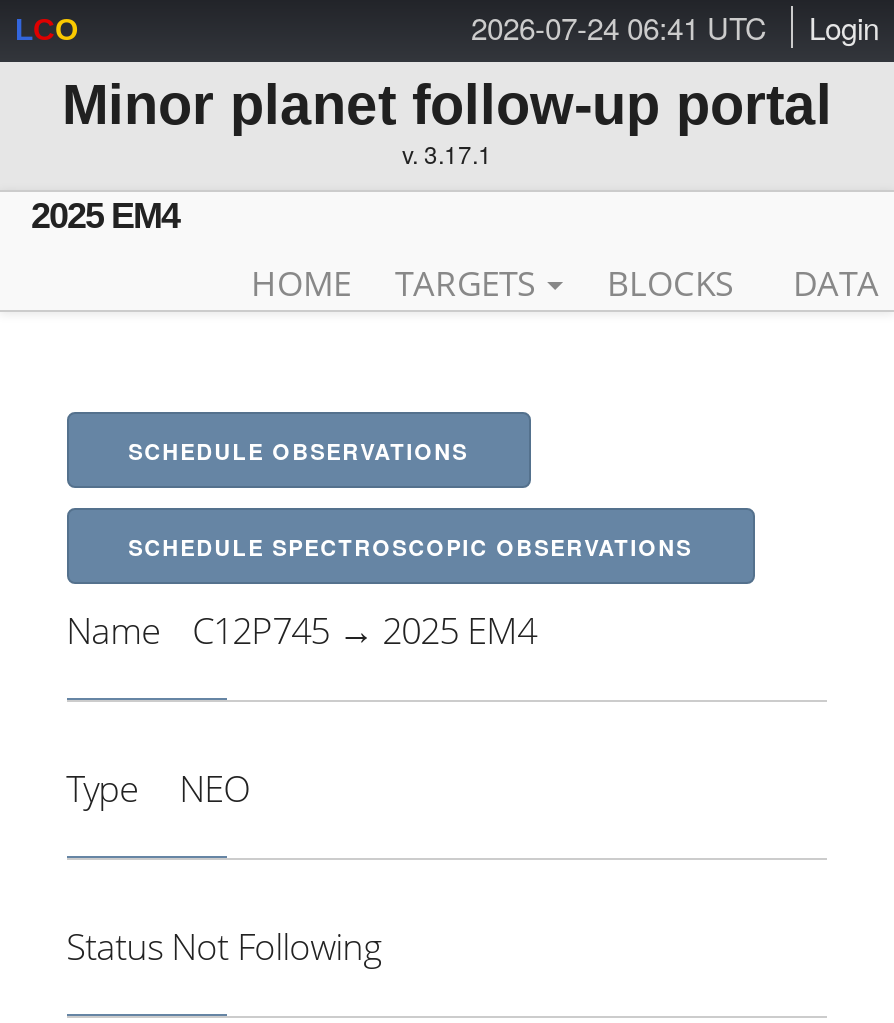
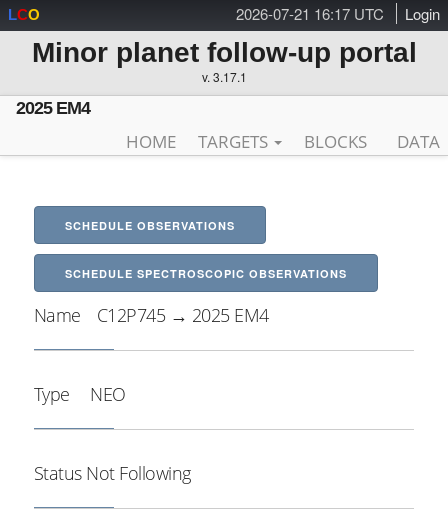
- 2026-07-24 06:41 UTC Login
+ 2026-07-21 16:17 UTC Login
